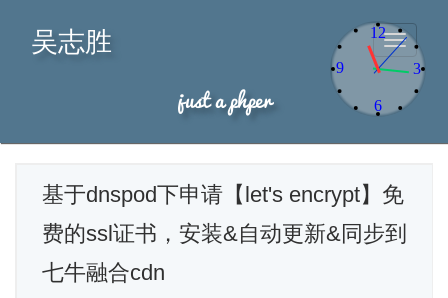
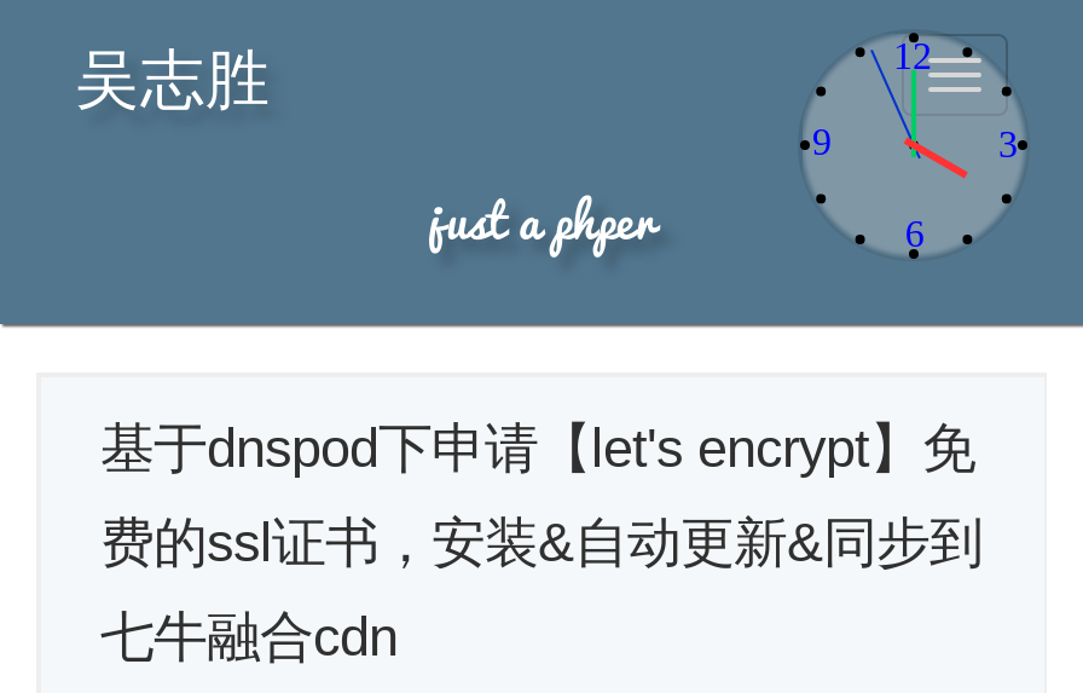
- [image]
+ [image]
